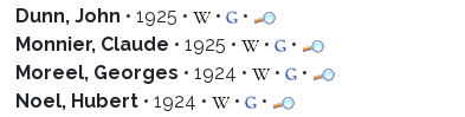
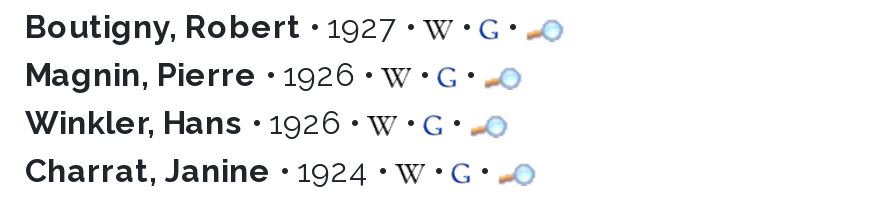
- Dunn, John • 1925 •
+ Boutigny, Robert • 1927 •

- Monnier, Claude • 1925 •
+ Magnin, Pierre • 1926 •

- Moreel, Georges • 1924 •
+ Winkler, Hans • 1926 •

- Noel, Hubert • 1924 •
+ Charrat, Janine • 1924 •
